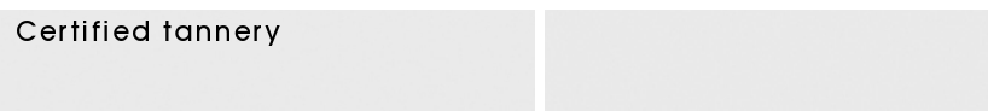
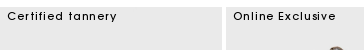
+ Online Exclusive
